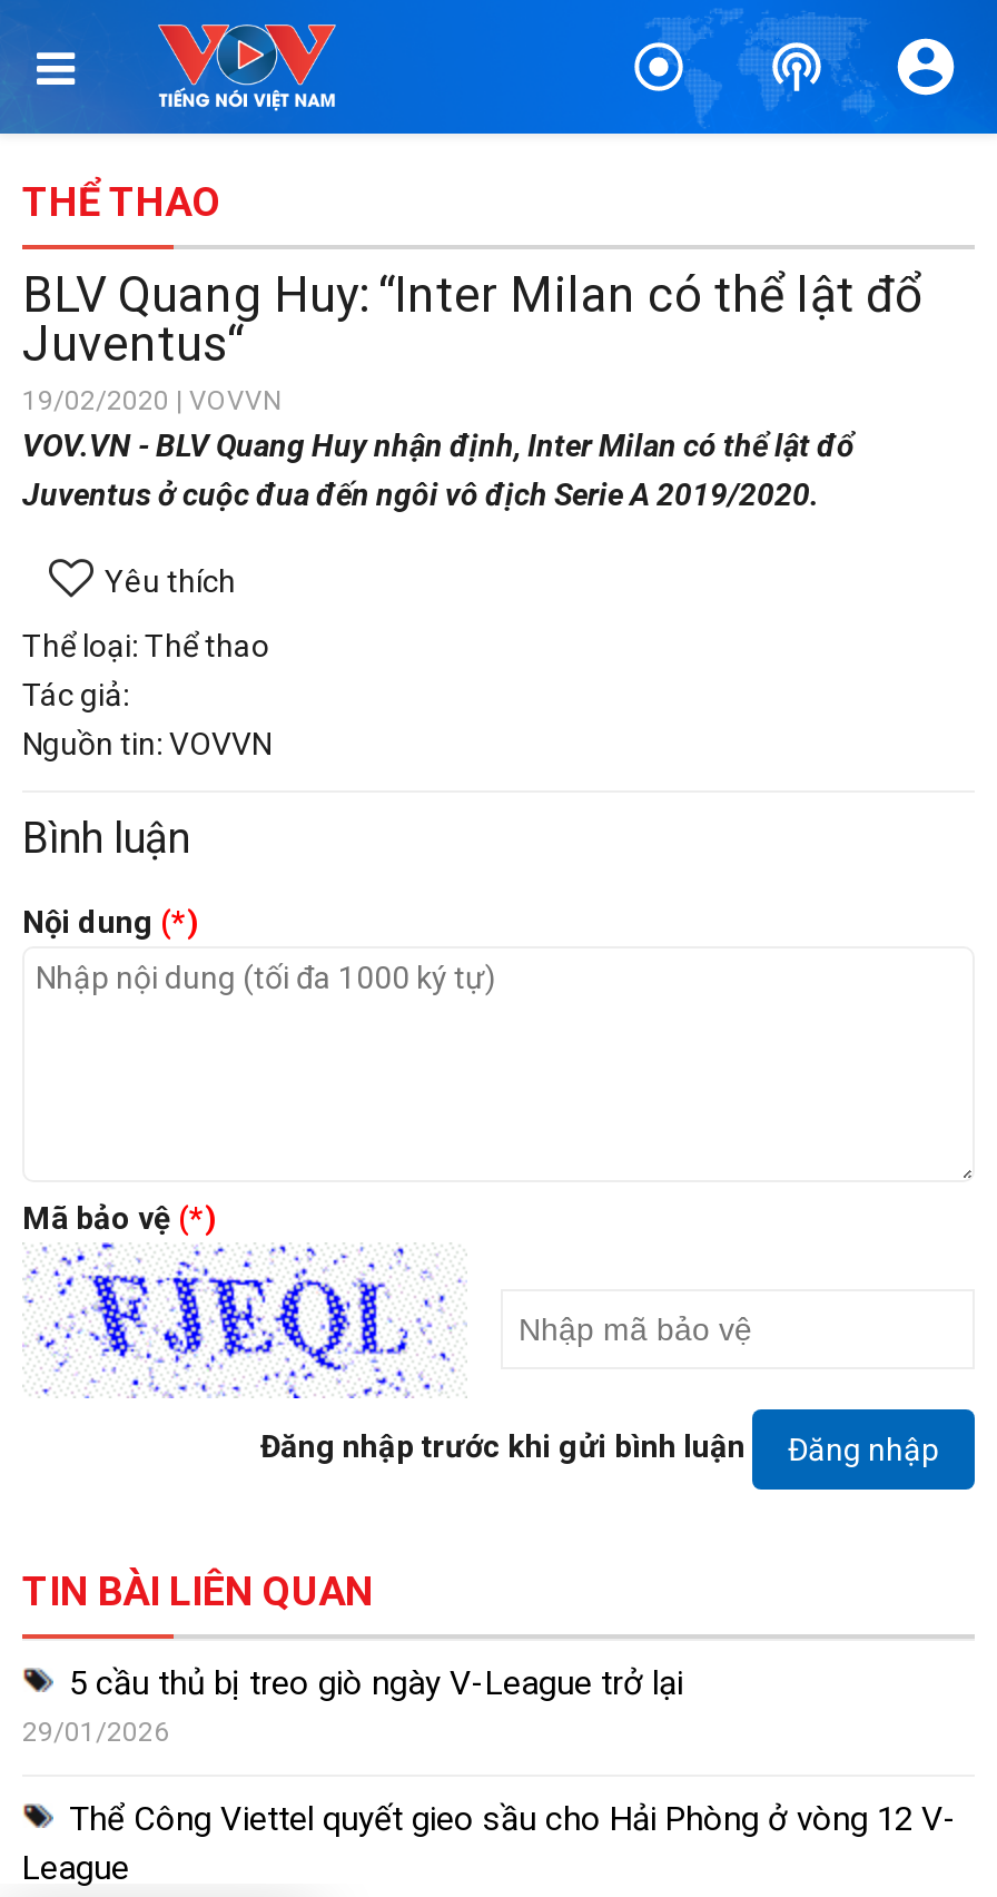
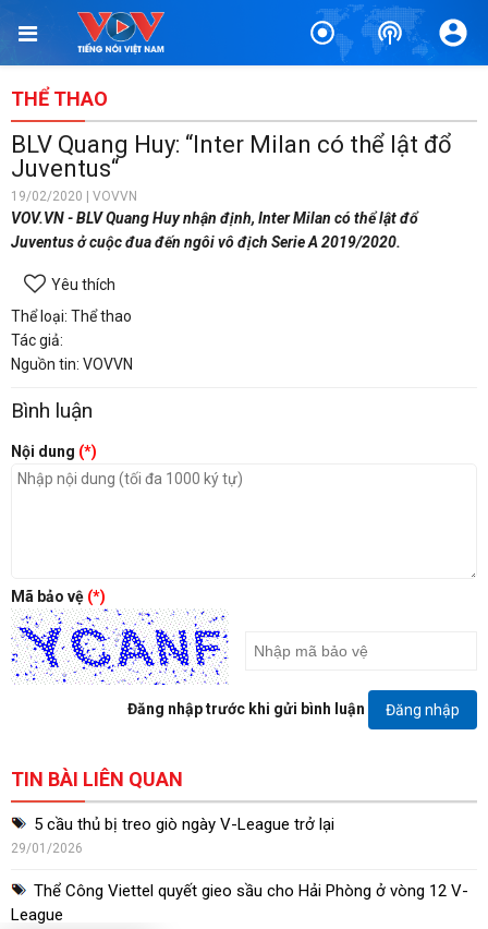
- [image]
+ [image]
